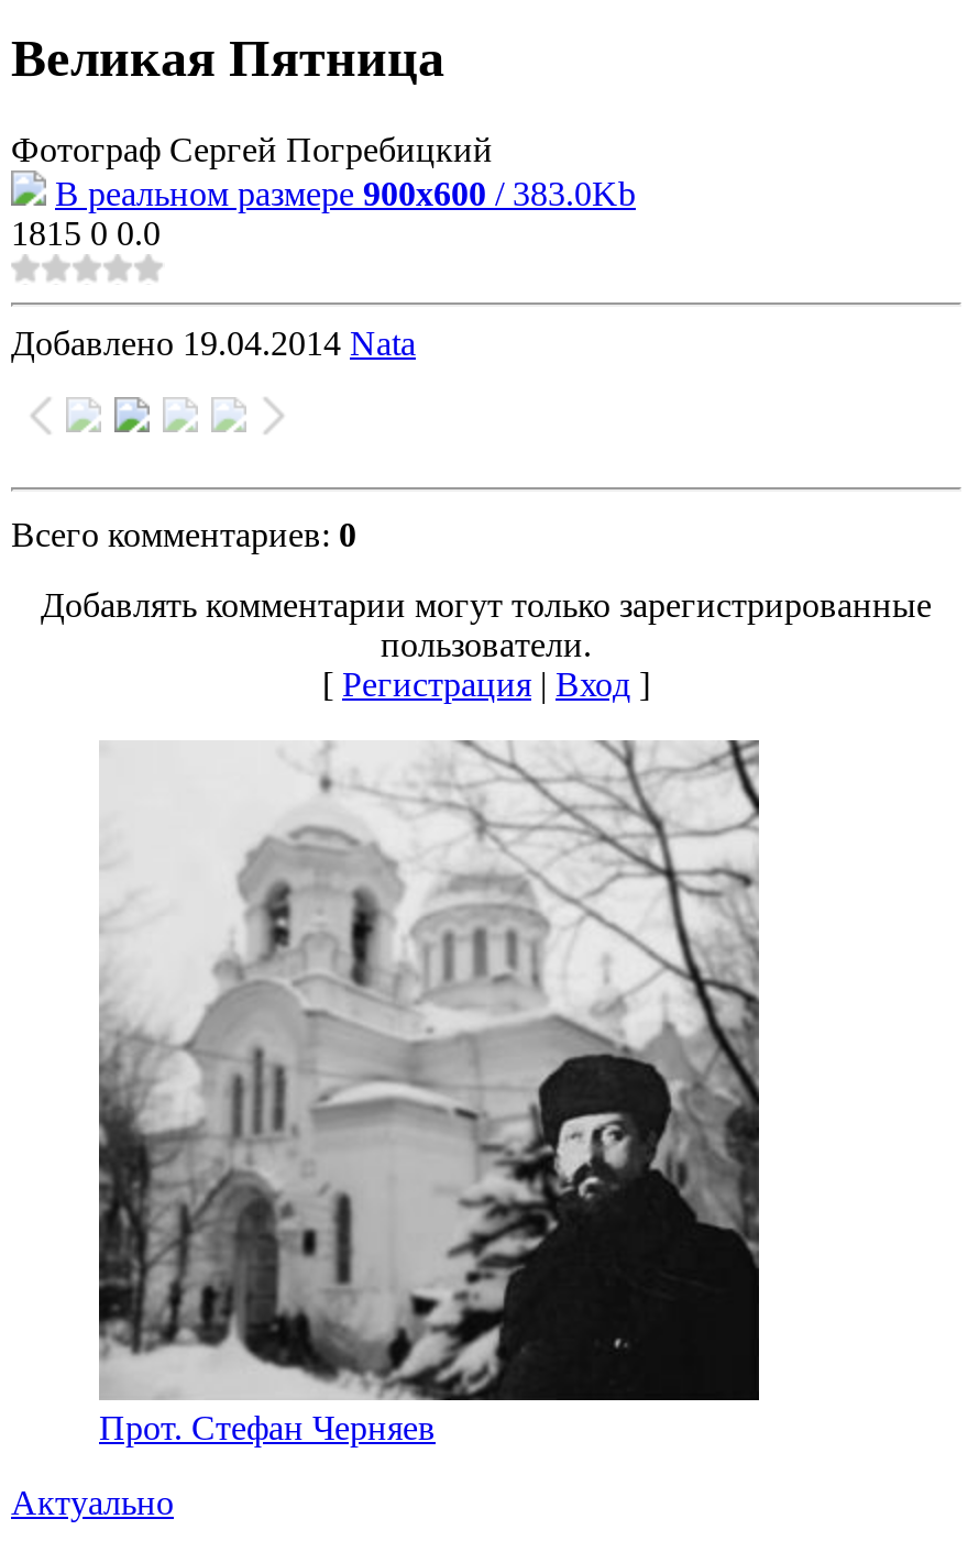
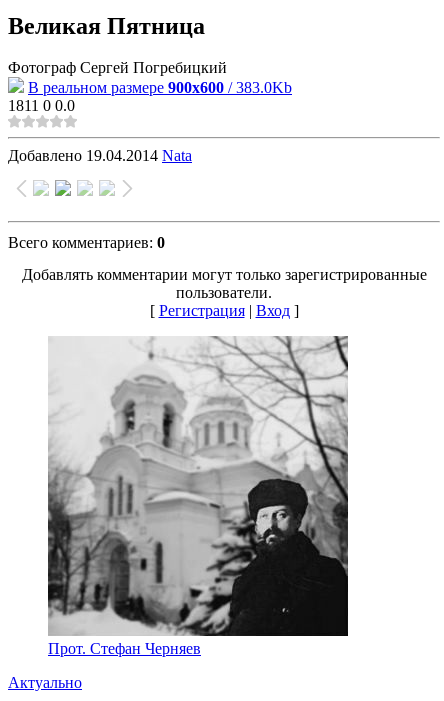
- 1815 0 0.0
+ 1811 0 0.0
